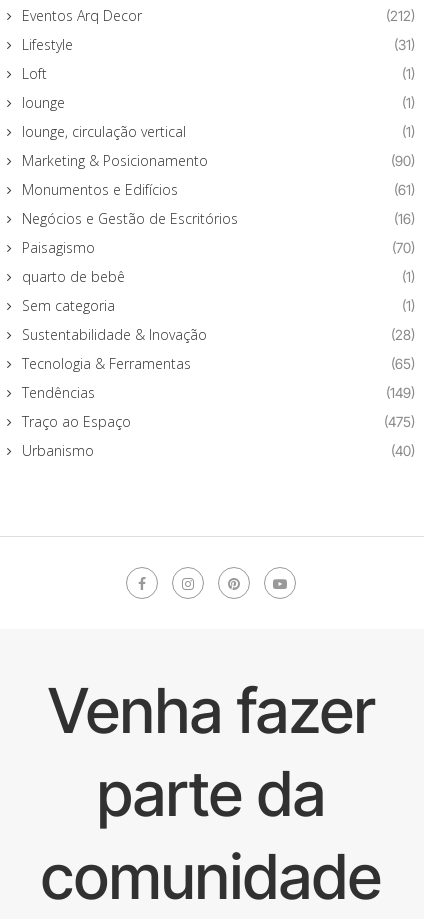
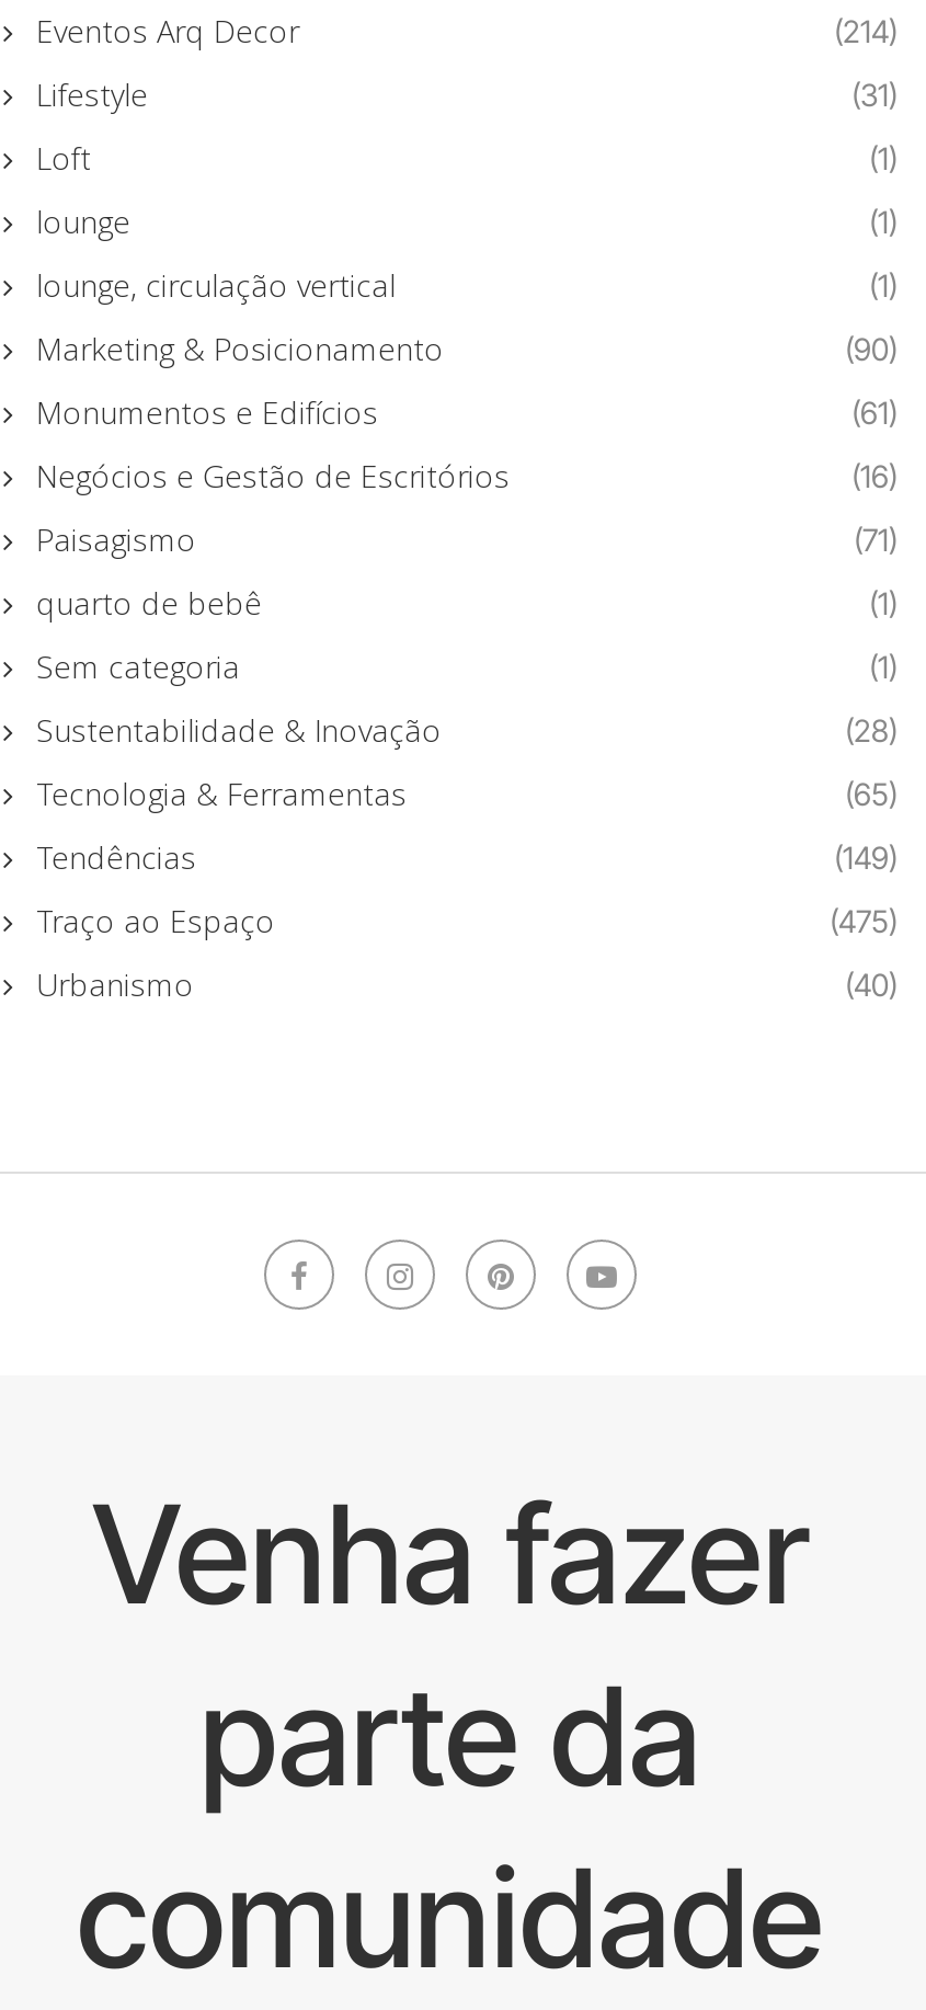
- (212)
+ (214)

- (70)
+ (71)
